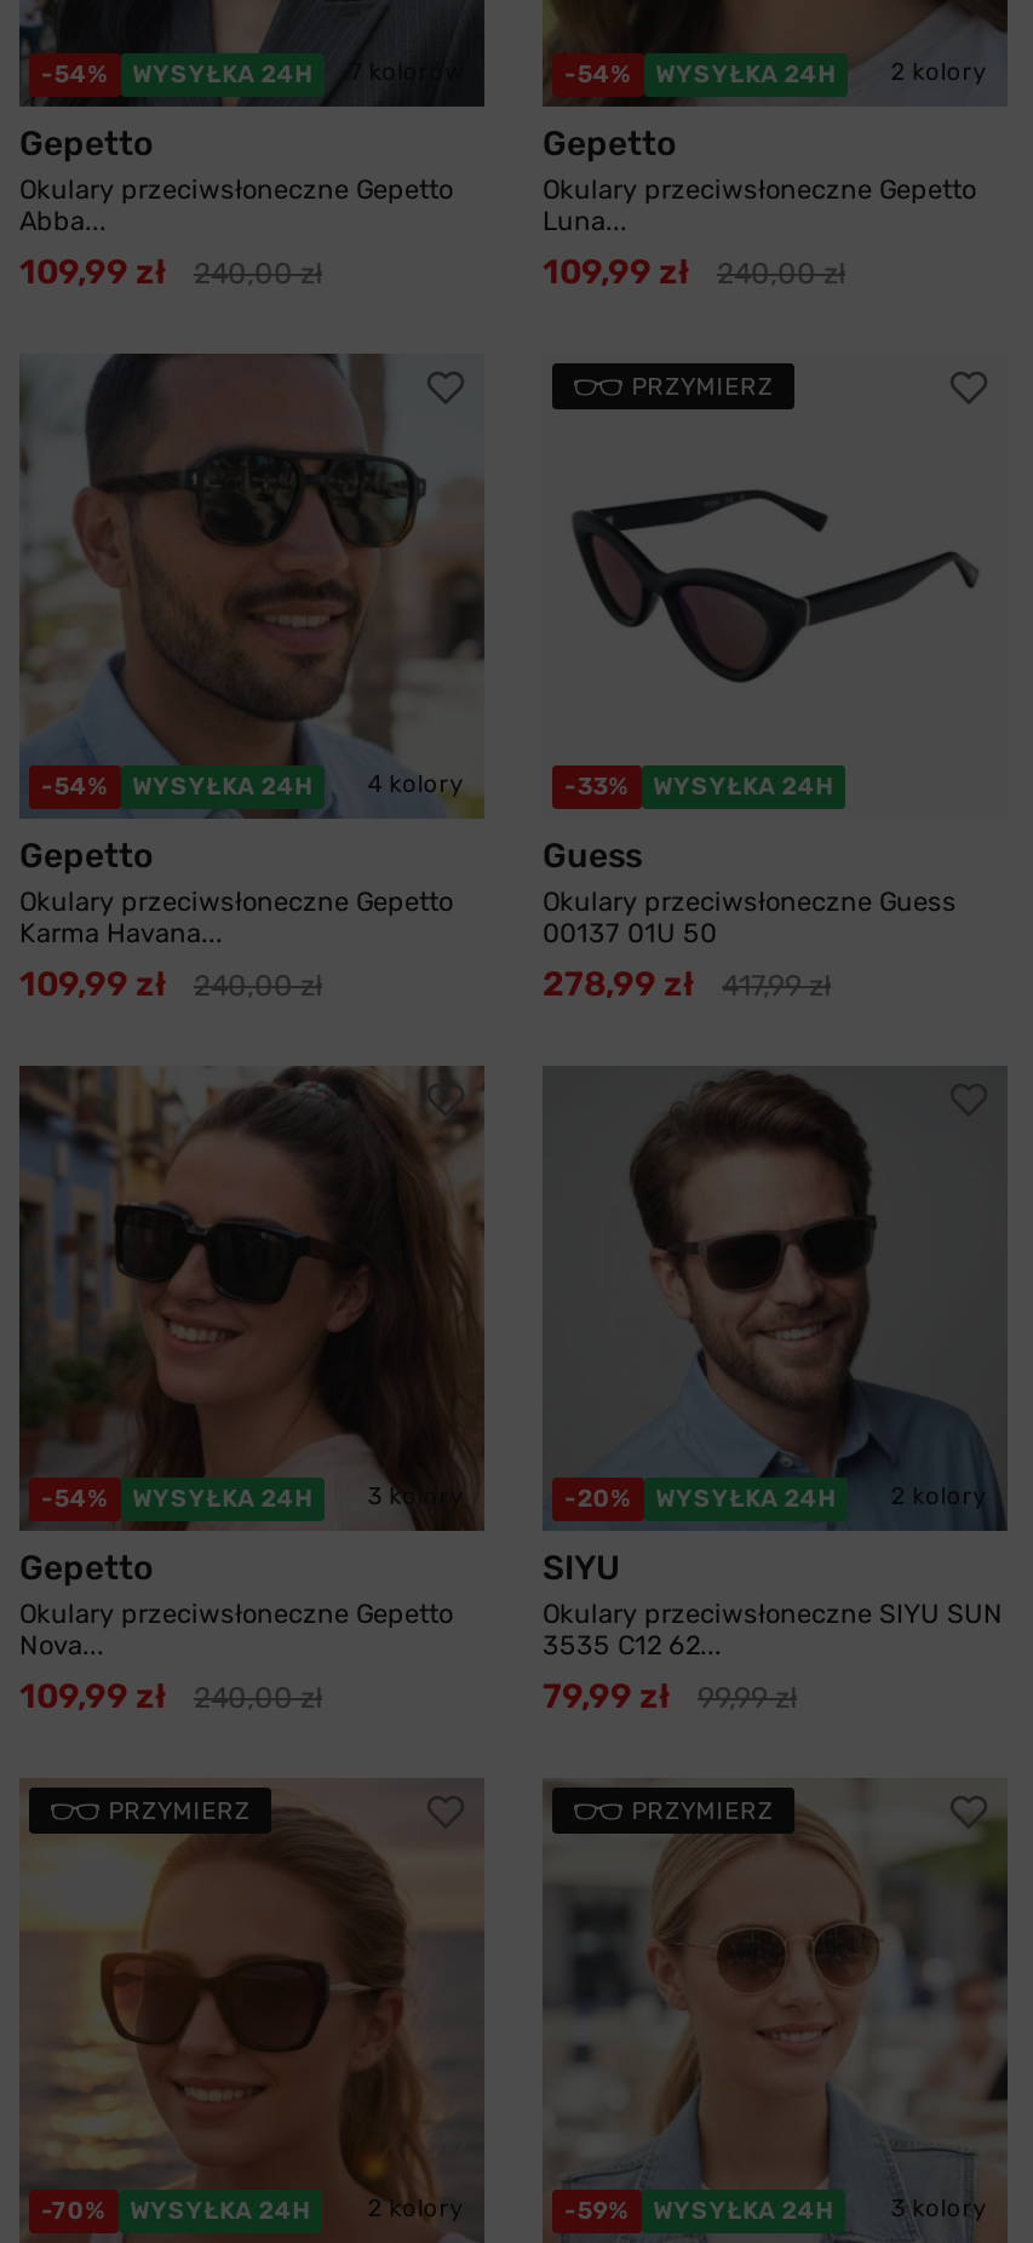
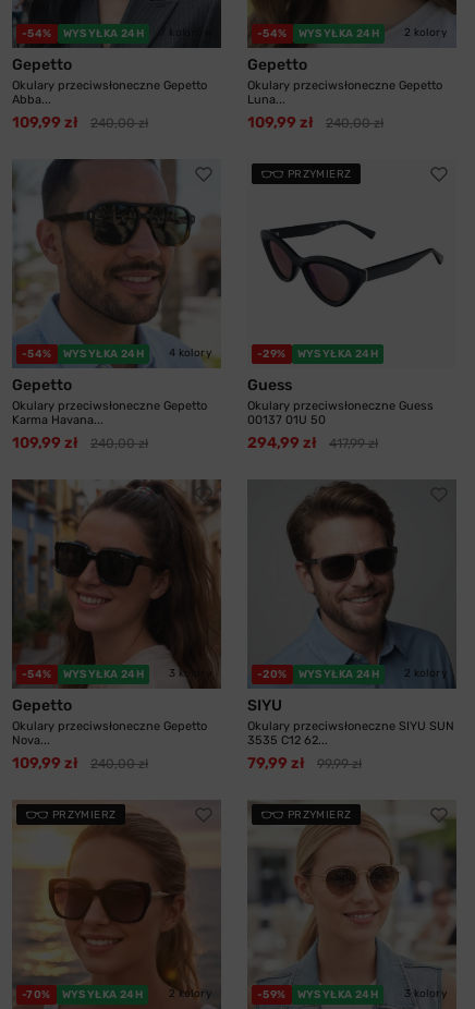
- -33%
+ -29%

- 278,99 zł
+ 294,99 zł
